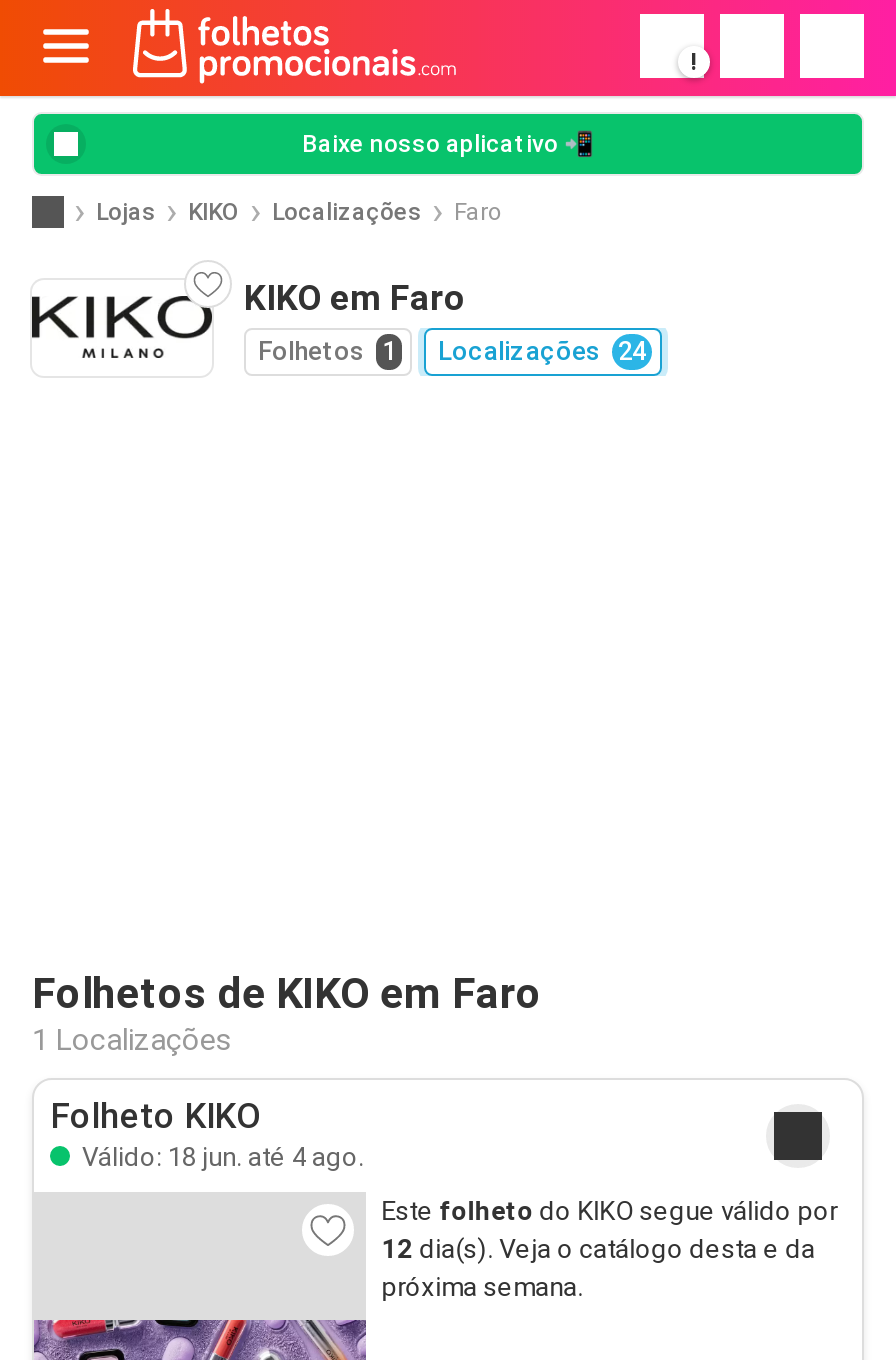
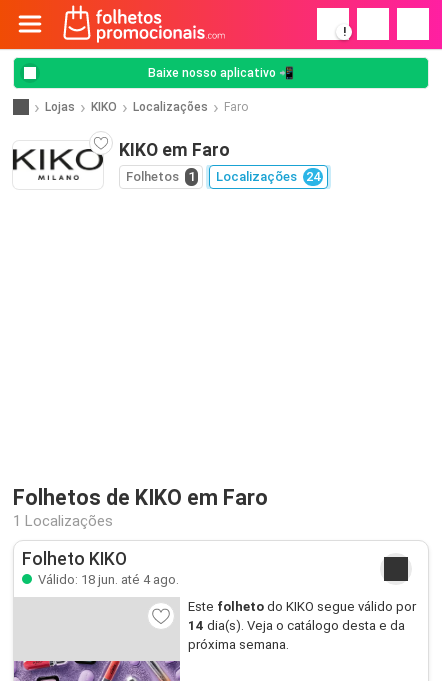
- 12 dia(s). Veja o catálogo desta e da
+ 14 dia(s). Veja o catálogo desta e da
